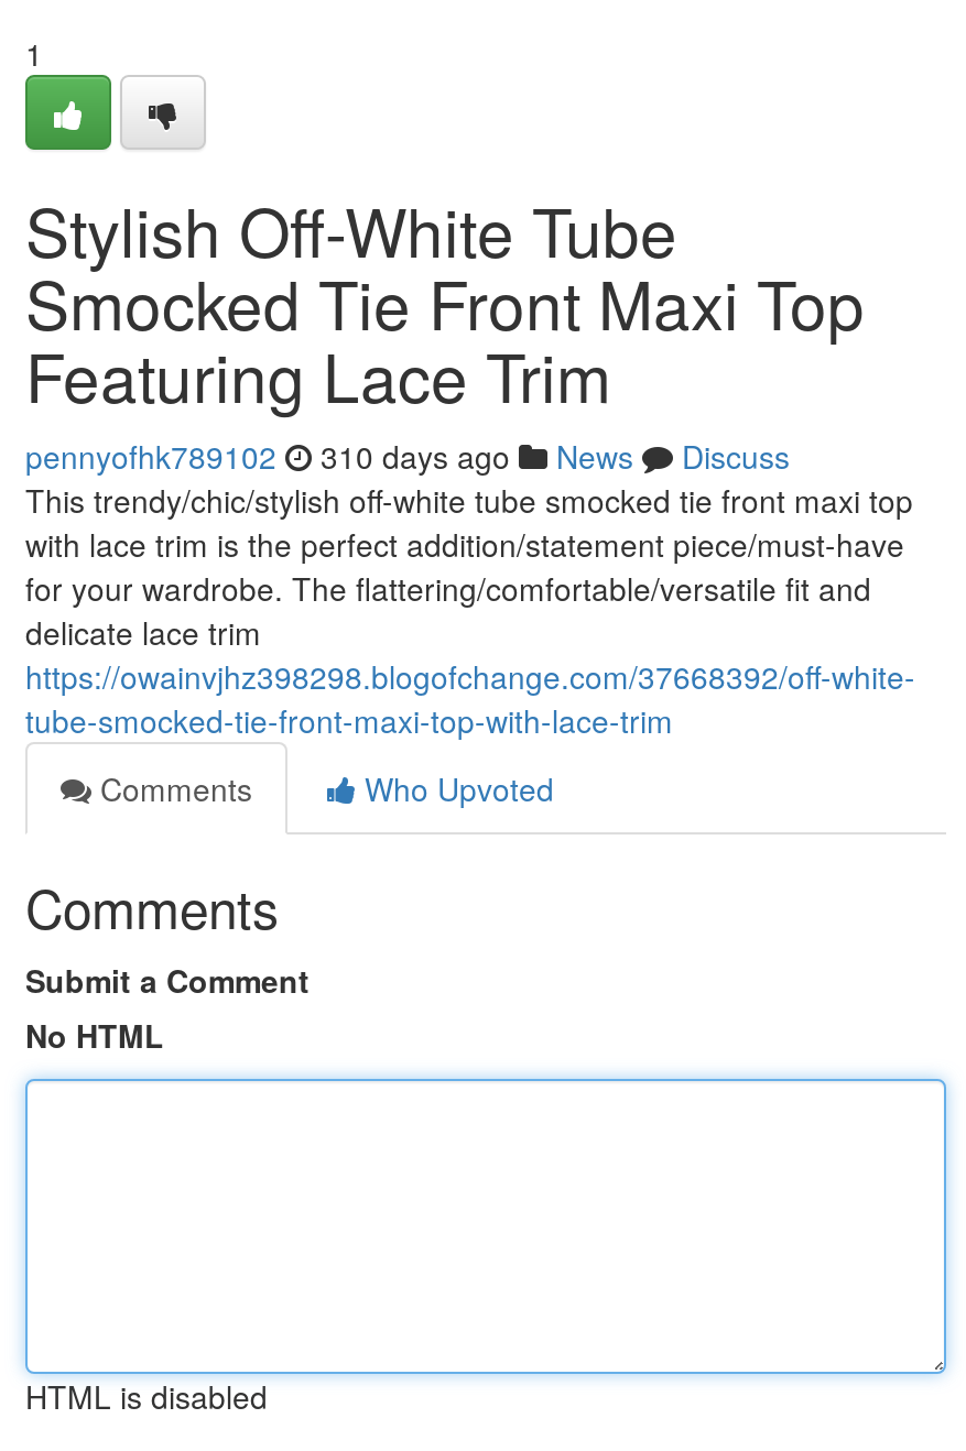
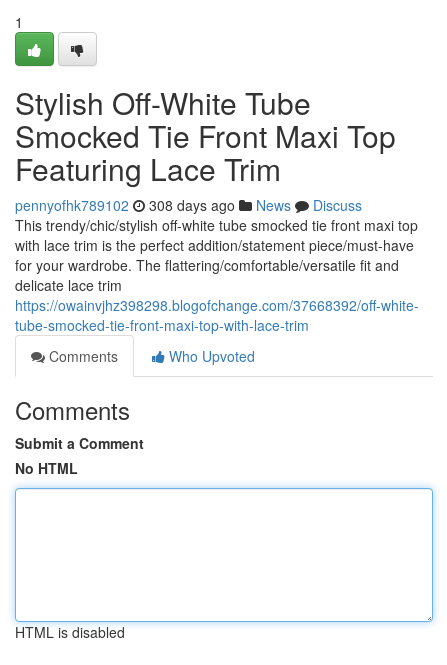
- pennyofhk789102 310 days ago News Discuss
+ pennyofhk789102 308 days ago News Discuss
